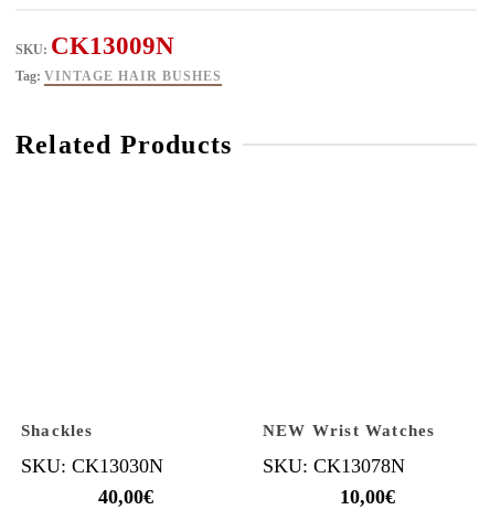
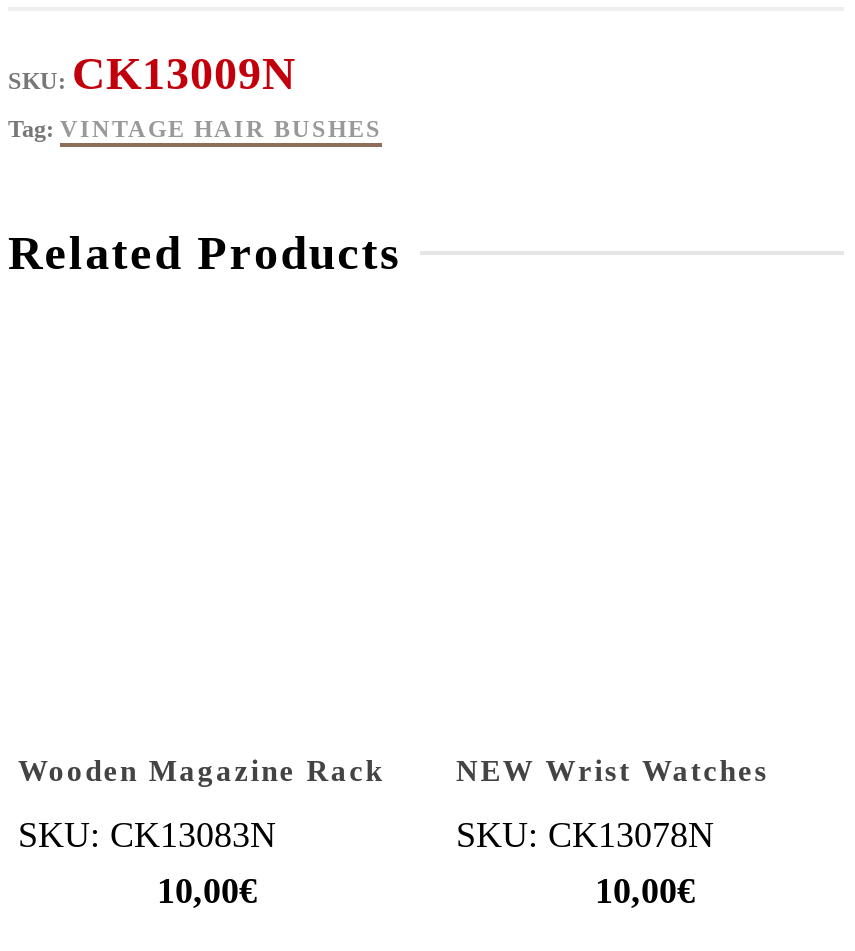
- Shackles
+ Wooden Magazine Rack

- SKU: CK13030N
- 40,00€
+ SKU: CK13083N
+ 10,00€
